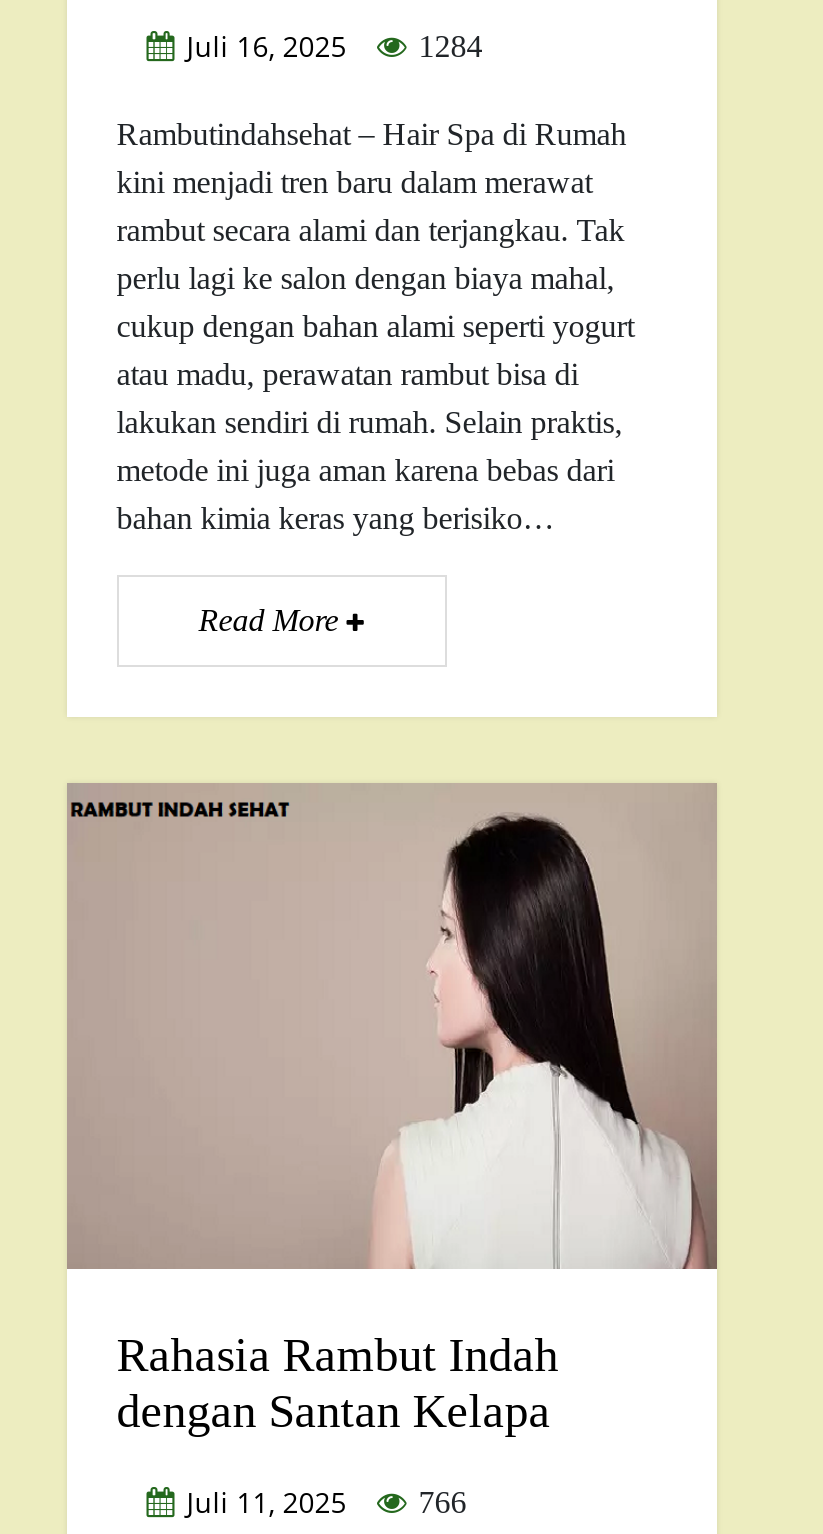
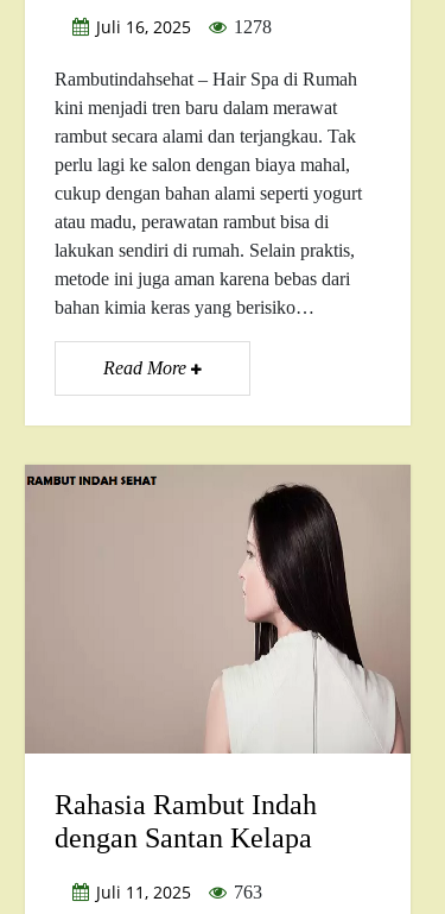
- Juli 16, 2025 1284
+ Juli 16, 2025 1278

- Juli 11, 2025 766
+ Juli 11, 2025 763
